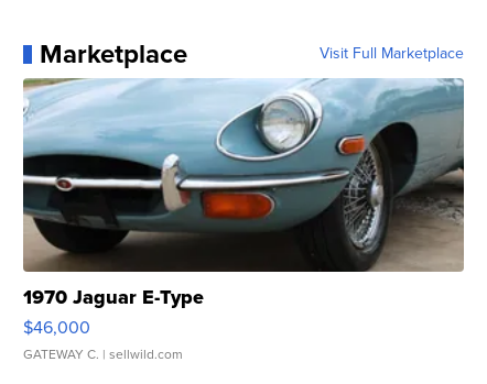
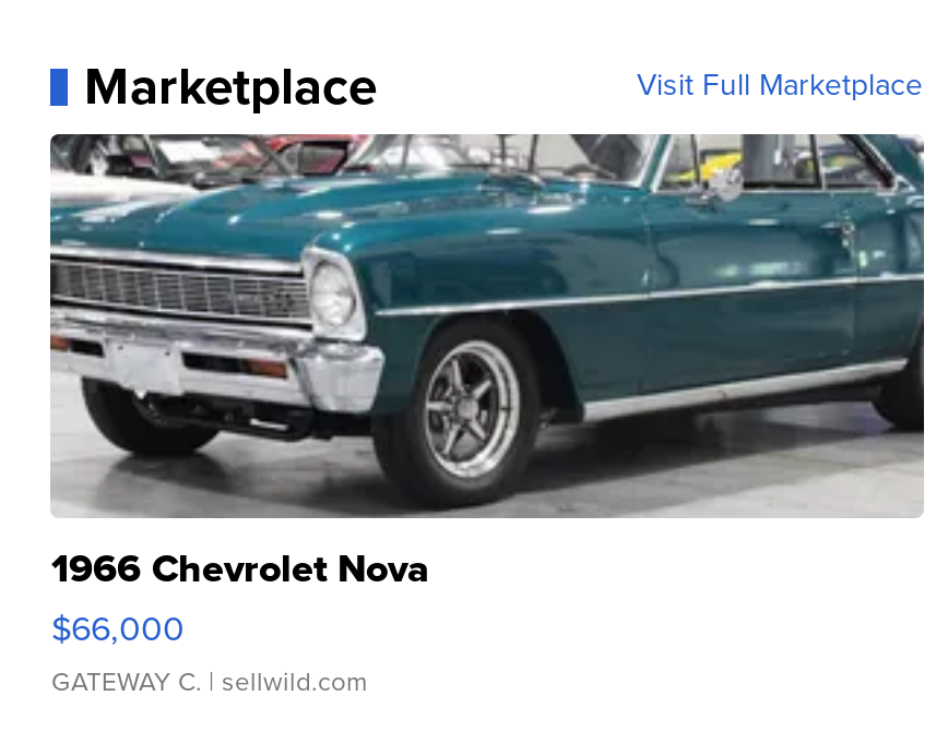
- [image]
- 1970 Jaguar E-Type
- $46,000
+ [image]
+ 1966 Chevrolet Nova
+ $66,000
